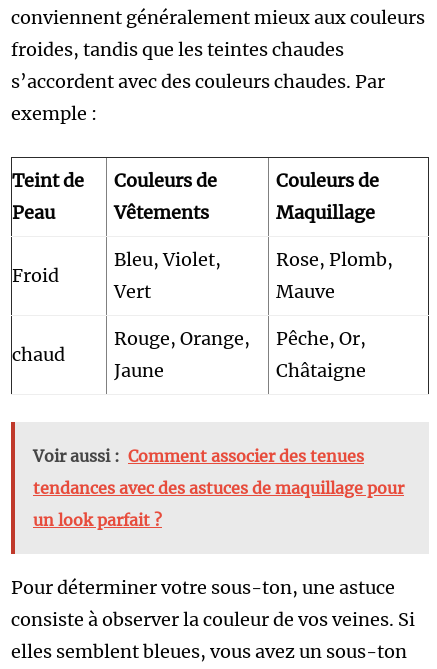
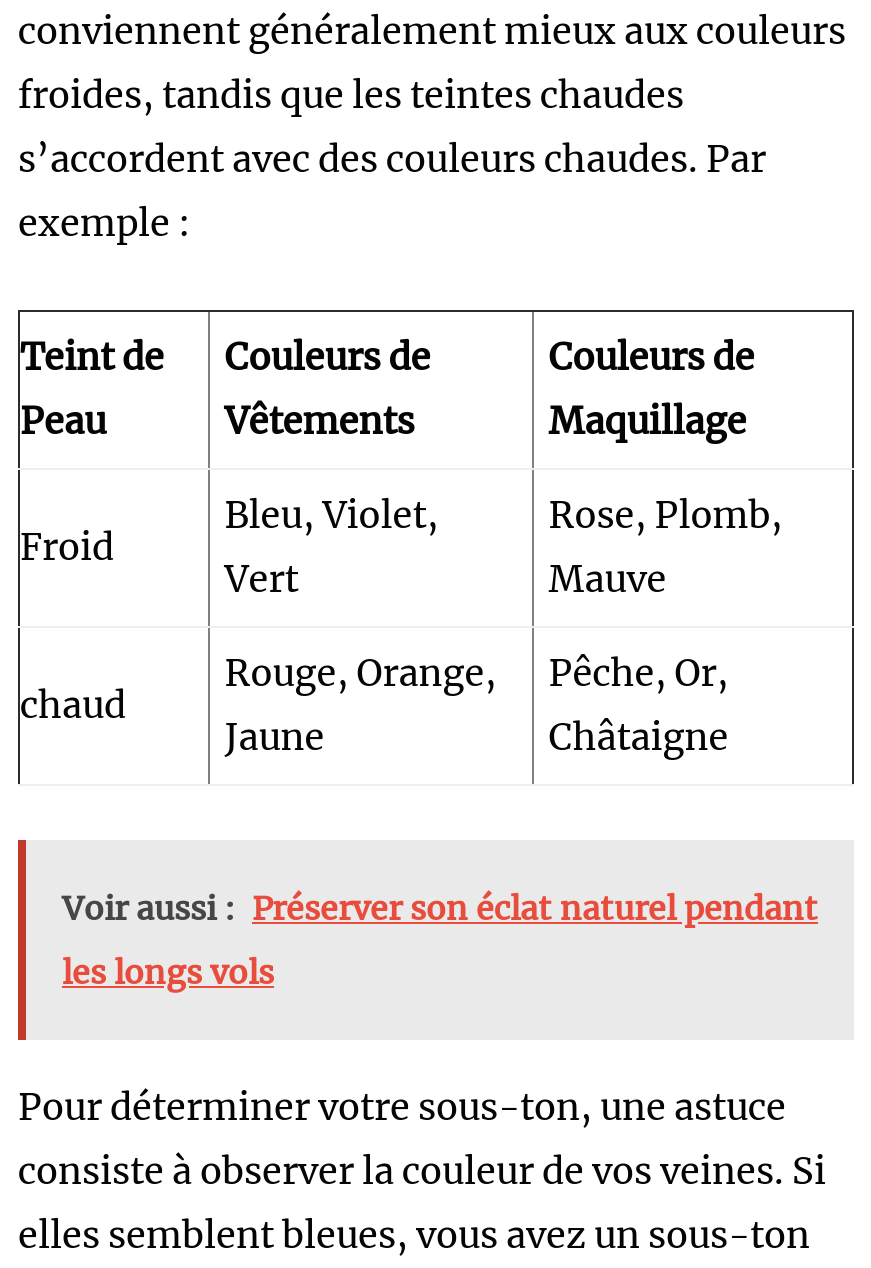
- Voir aussi : Comment associer des tenues
- tendances avec des astuces de maquillage pour
- un look parfait ?
+ Voir aussi : Préserver son éclat naturel pendant
+ les longs vols
